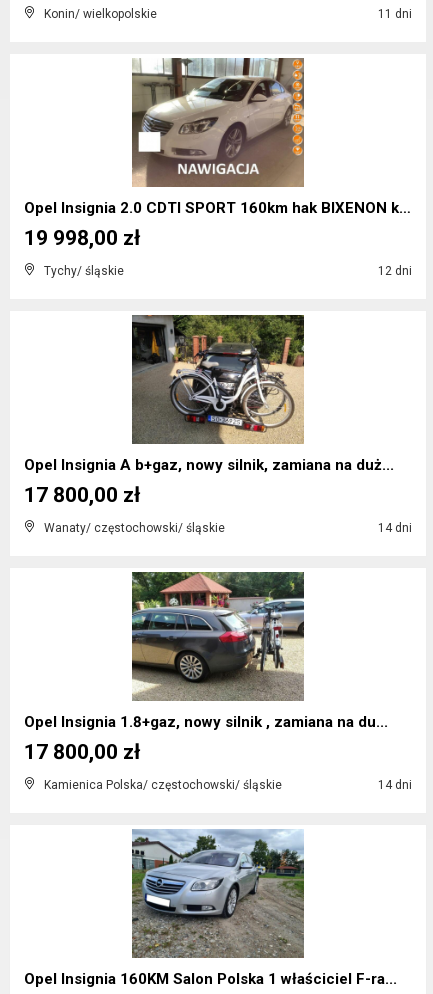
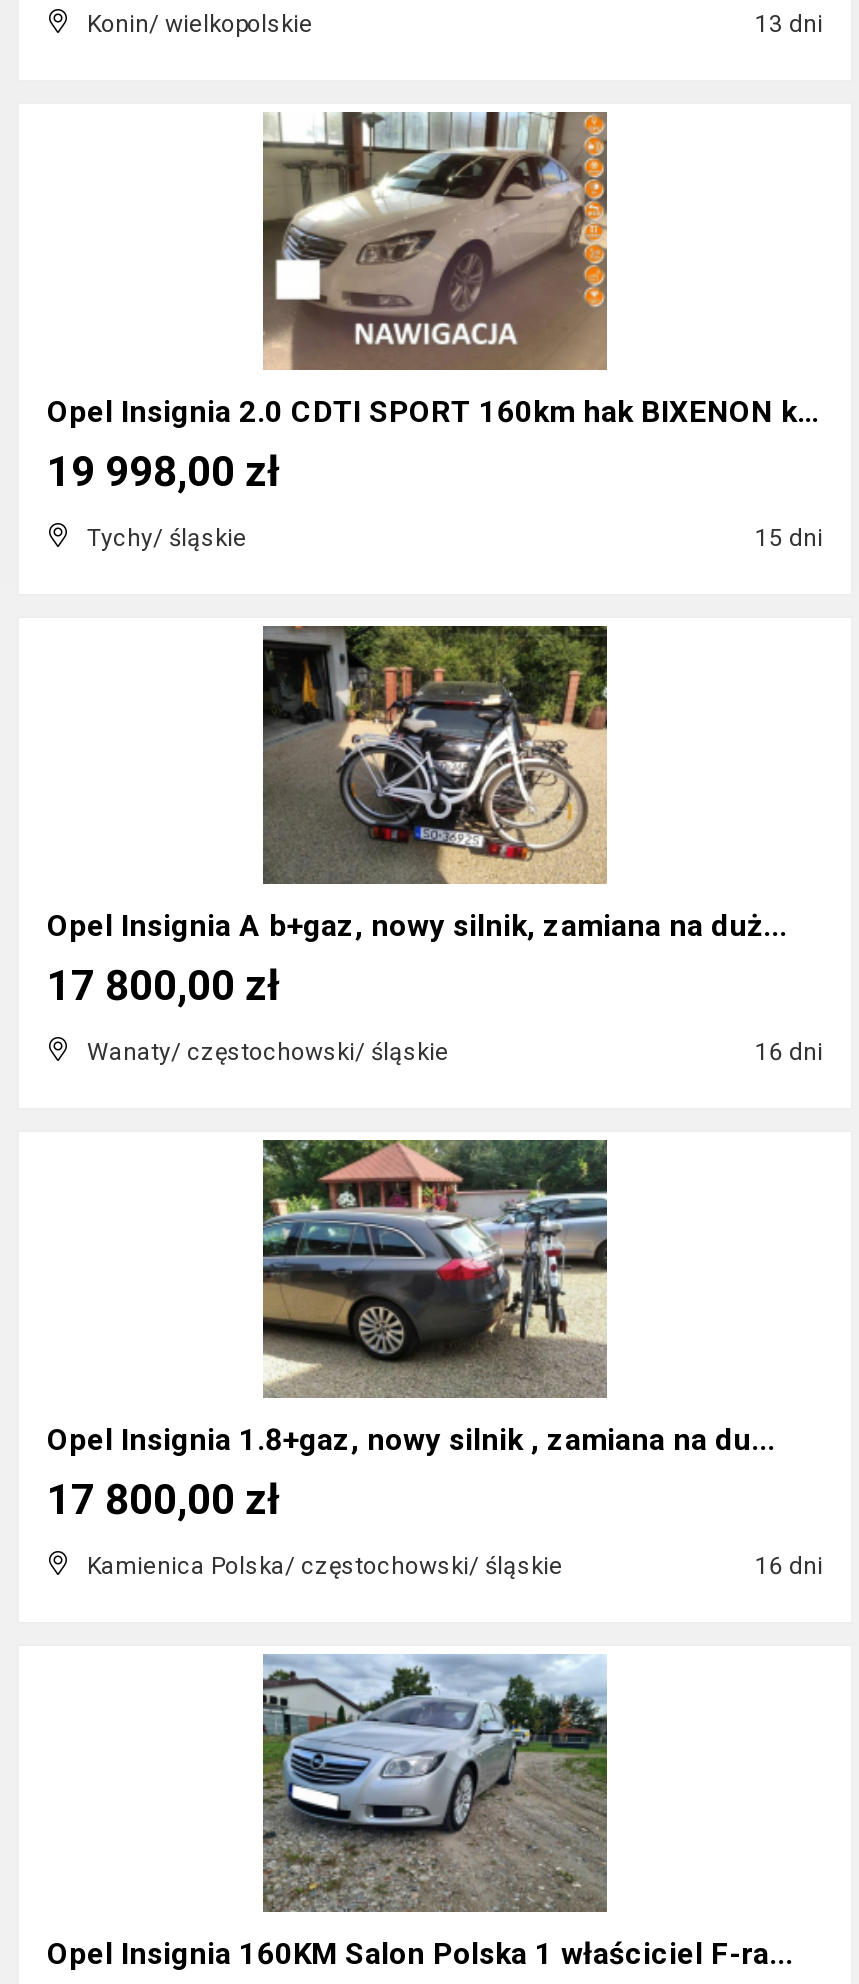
- 11 dni
+ 13 dni

- 12 dni
+ 15 dni

- 14 dni
+ 16 dni

- 14 dni
+ 16 dni
